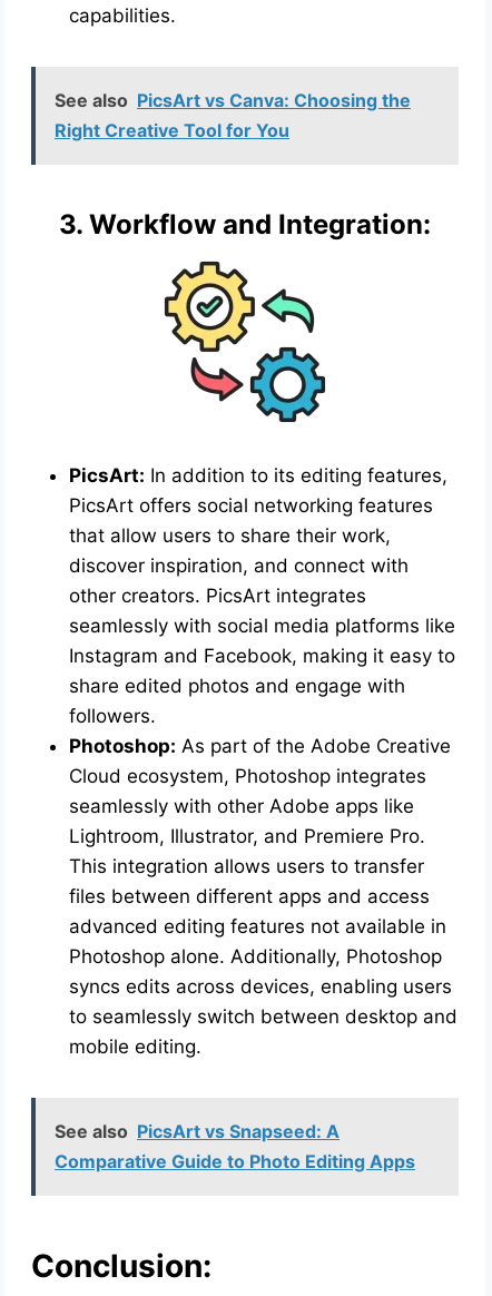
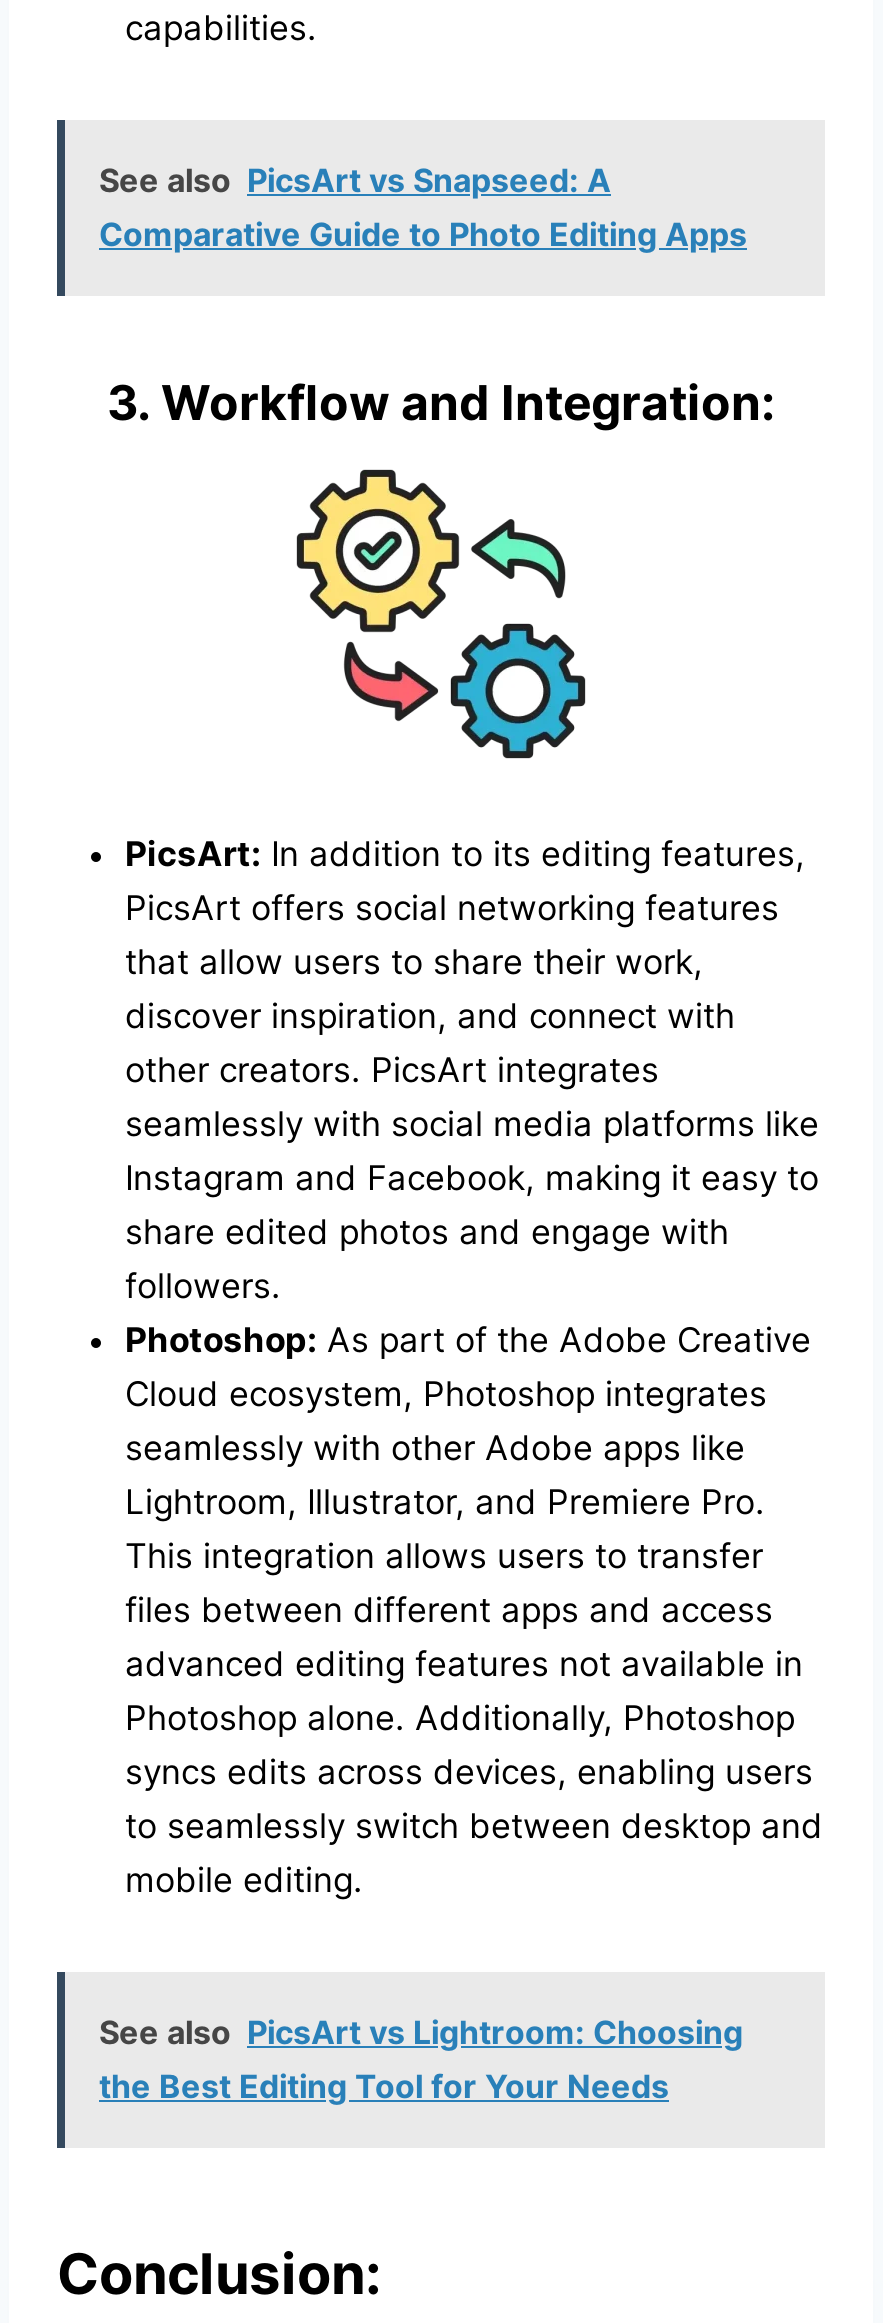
- See also PicsArt vs Canva: Choosing the
- Right Creative Tool for You

+ See also PicsArt vs Lightroom: Choosing
+ the Best Editing Tool for Your Needs

moved up: See also PicsArt vs Snapseed: A | Comparative Guide to Photo Editing Apps
